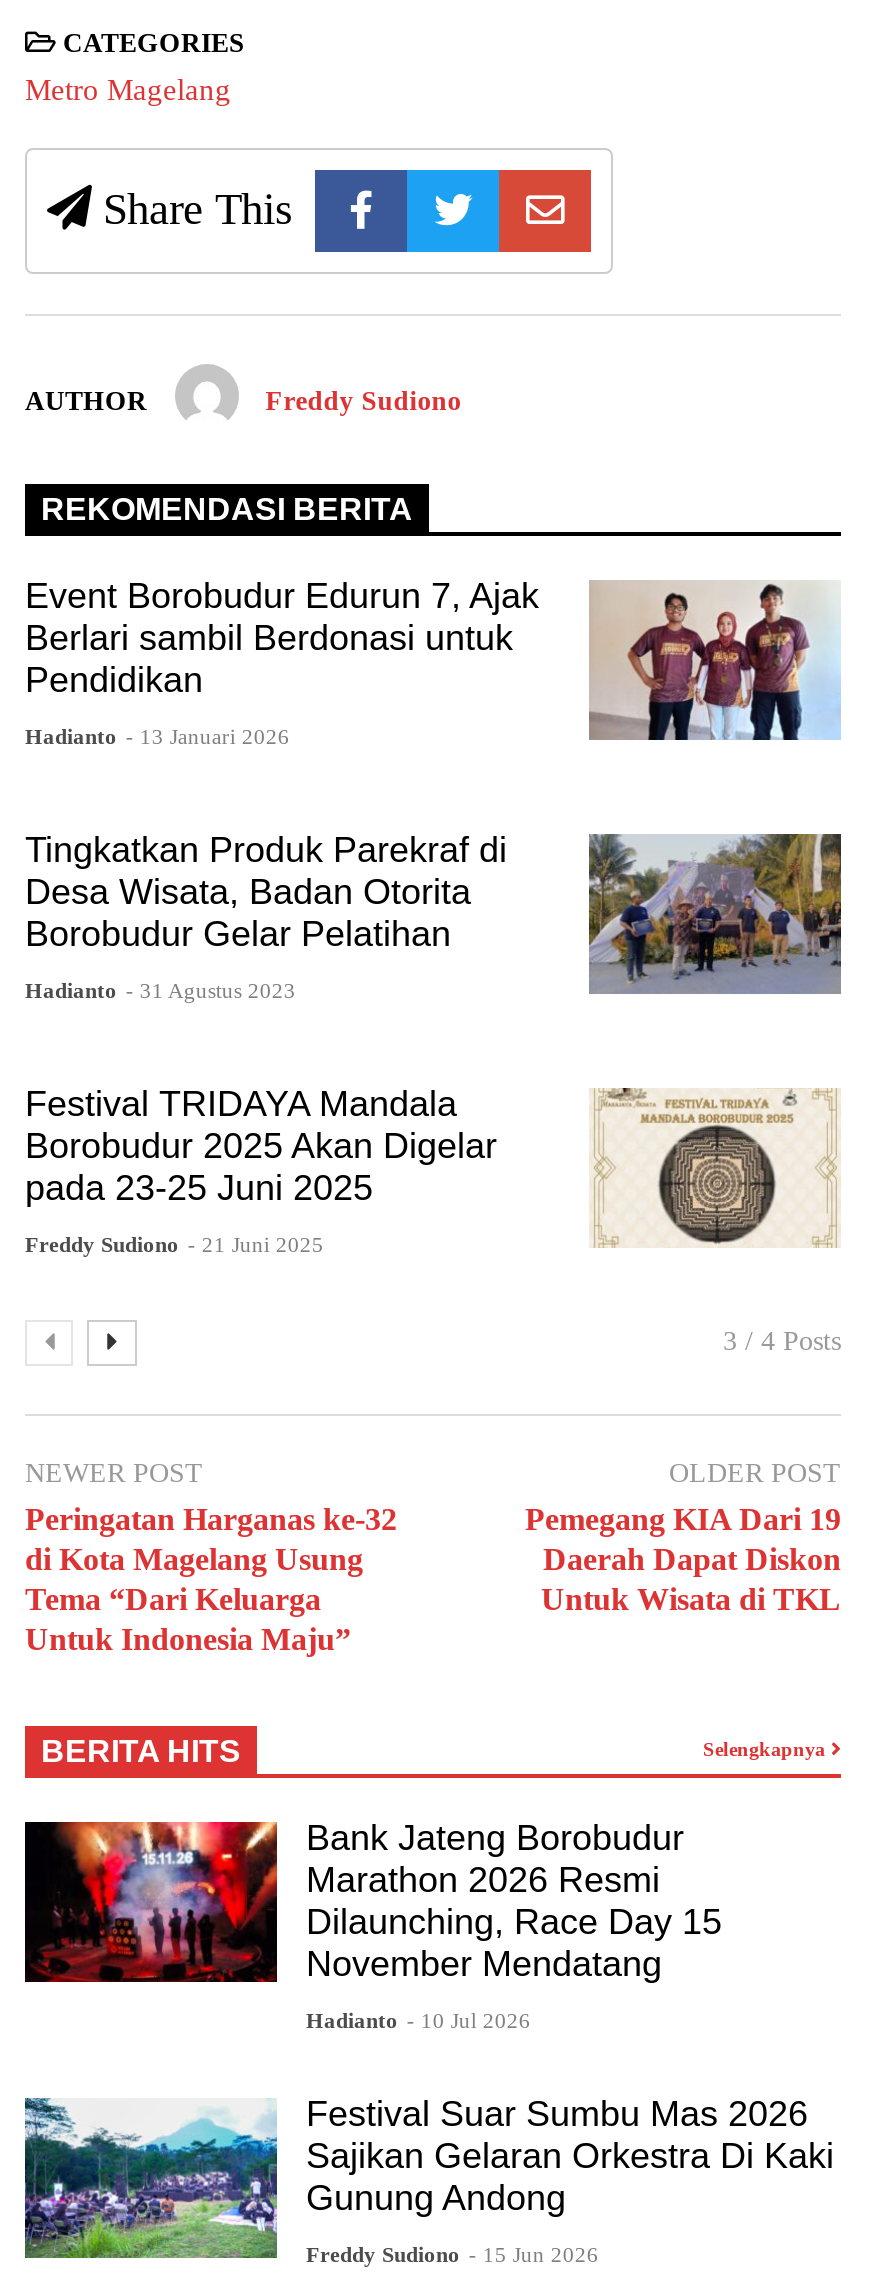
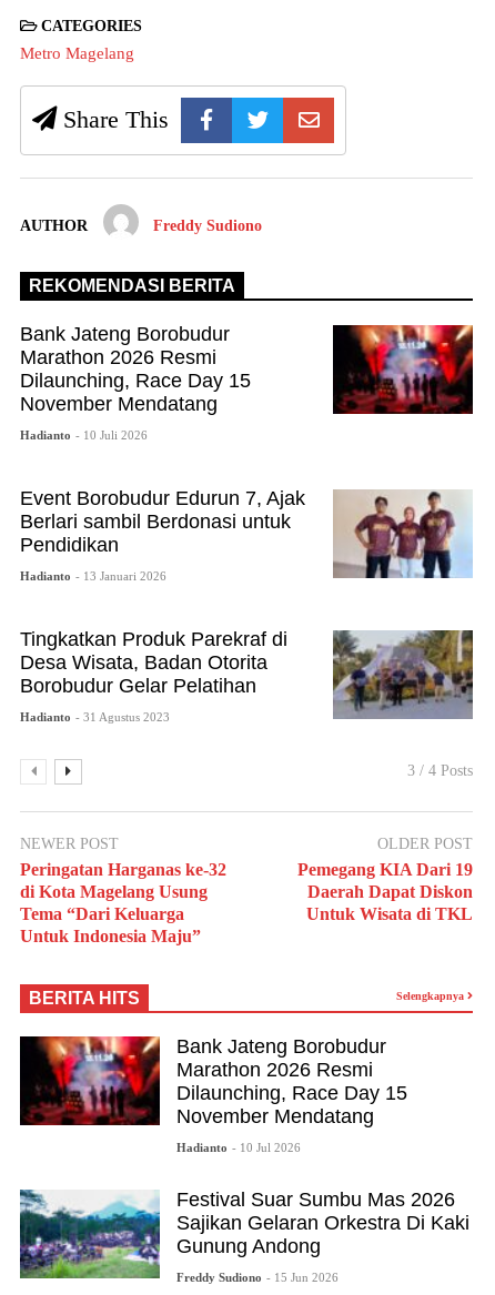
+ Bank Jateng Borobudur
+ Marathon 2026 Resmi
+ Dilaunching, Race Day 15
+ November Mendatang
+ Hadianto - 10 Juli 2026

+ [image]

moved down: [image] | Event Borobudur Edurun 7, Ajak | Berlari sambil Berdonasi untuk | ... | Borobudur Gelar Pelatihan | Hadianto - 31 Agustus 2023

- Festival TRIDAYA Mandala
- Borobudur 2025 Akan Digelar
- pada 23-25 Juni 2025
- Freddy Sudiono - 21 Juni 2025

- [image]
